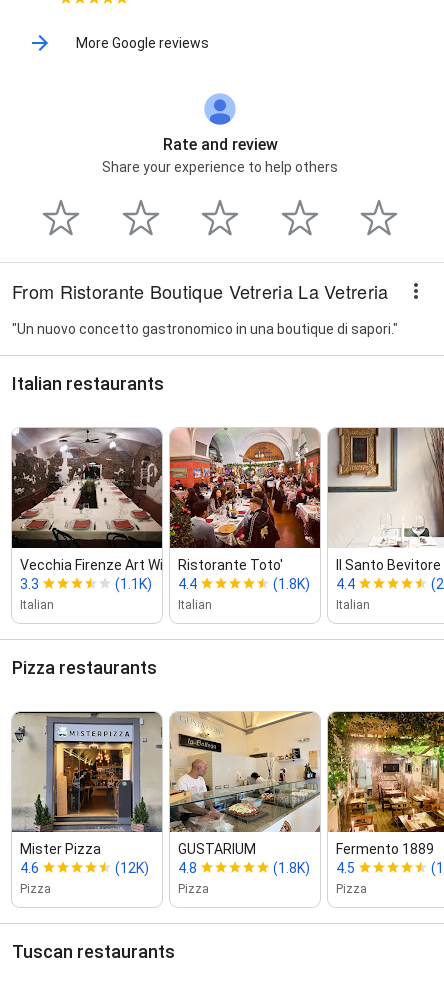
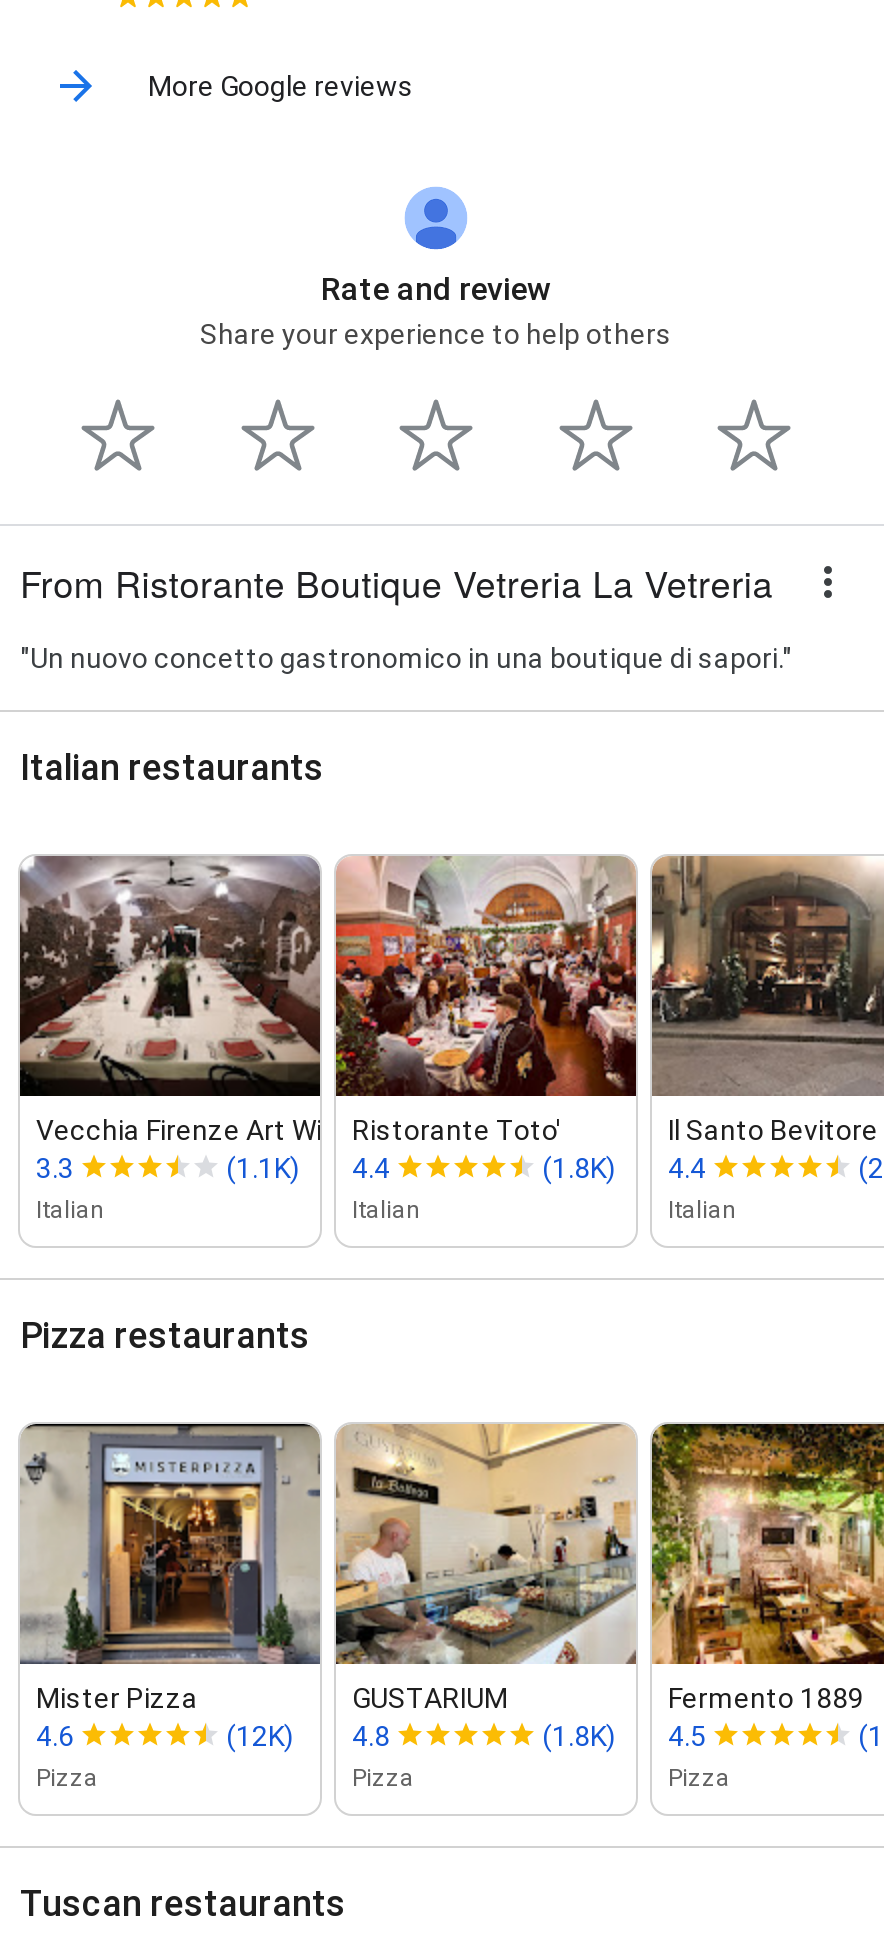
- [image]
+ [image]
